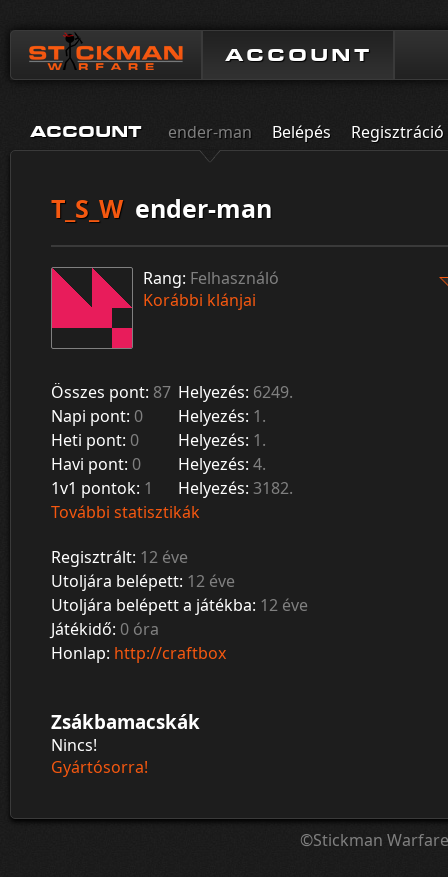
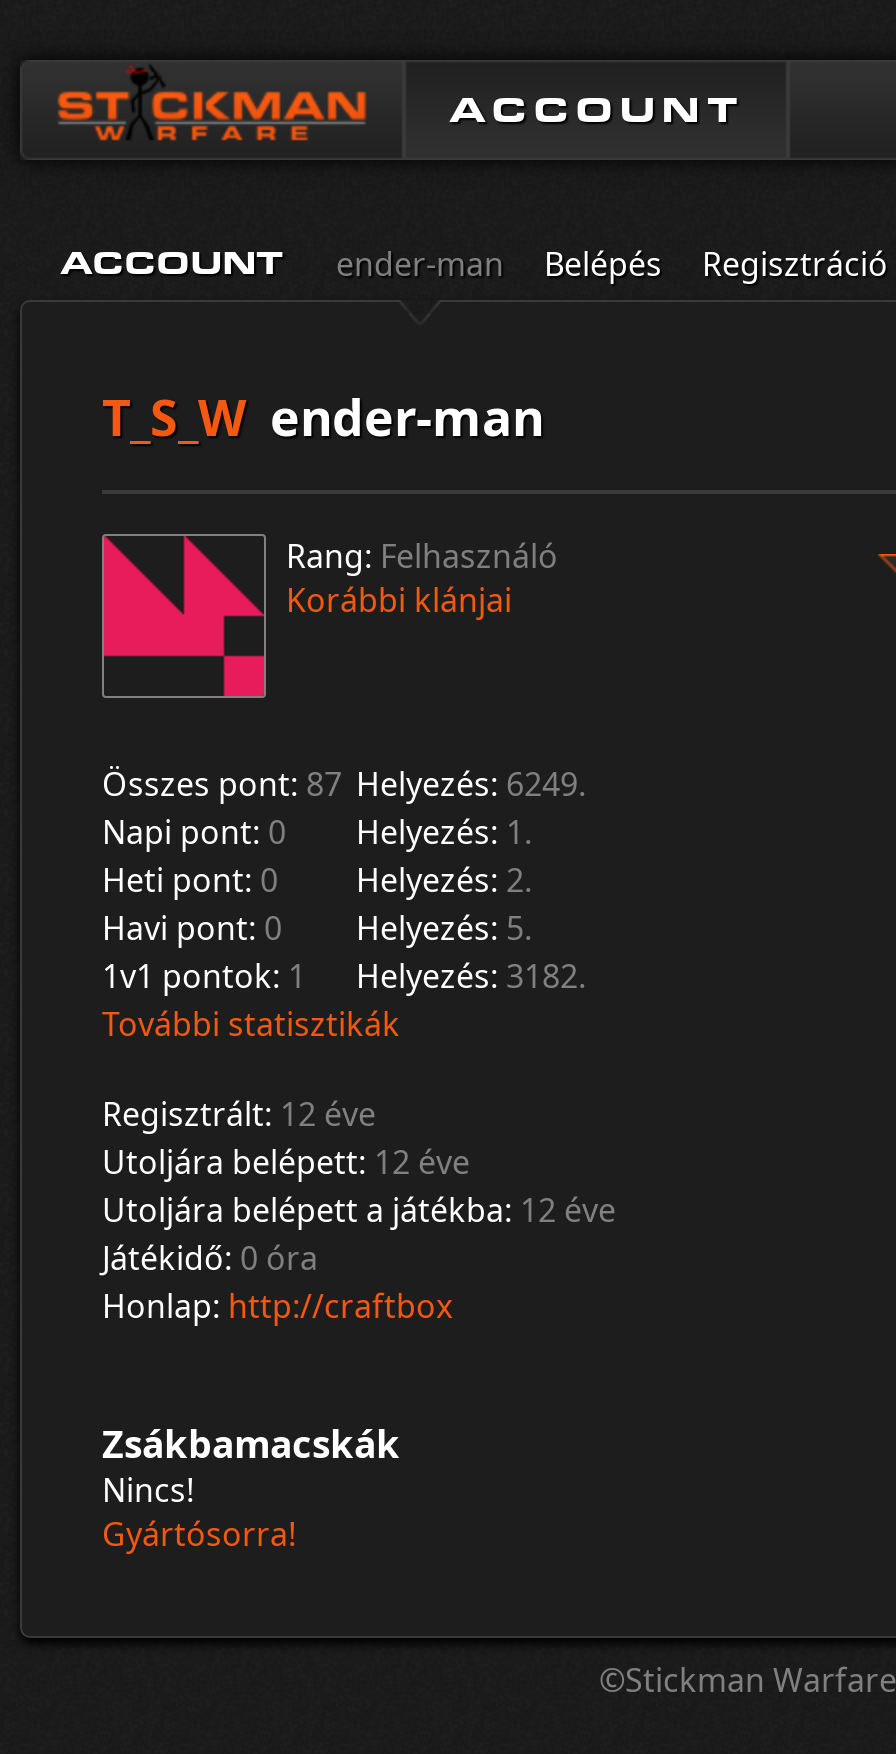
- Heti pont: 0 Helyezés: 1.
+ Heti pont: 0 Helyezés: 2.

- Havi pont: 0 Helyezés: 4.
+ Havi pont: 0 Helyezés: 5.
